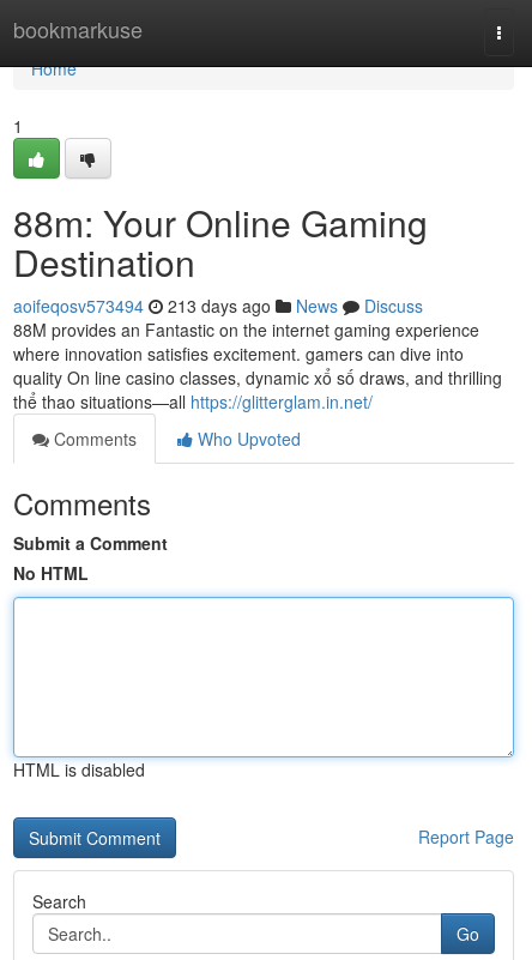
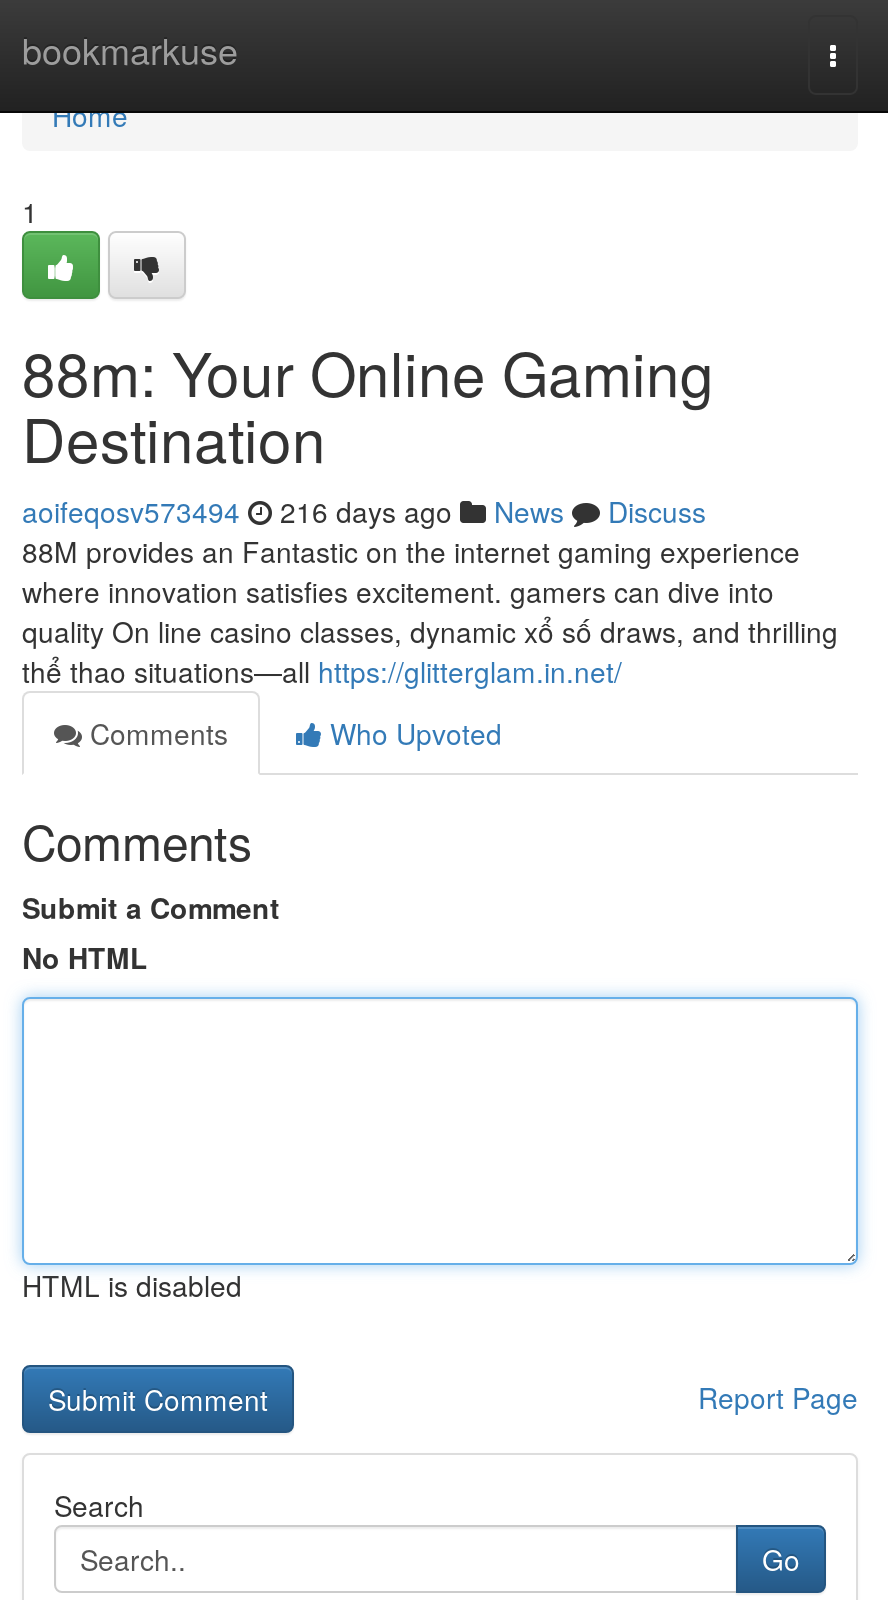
- aoifeqosv573494 213 days ago News Discuss
+ aoifeqosv573494 216 days ago News Discuss
